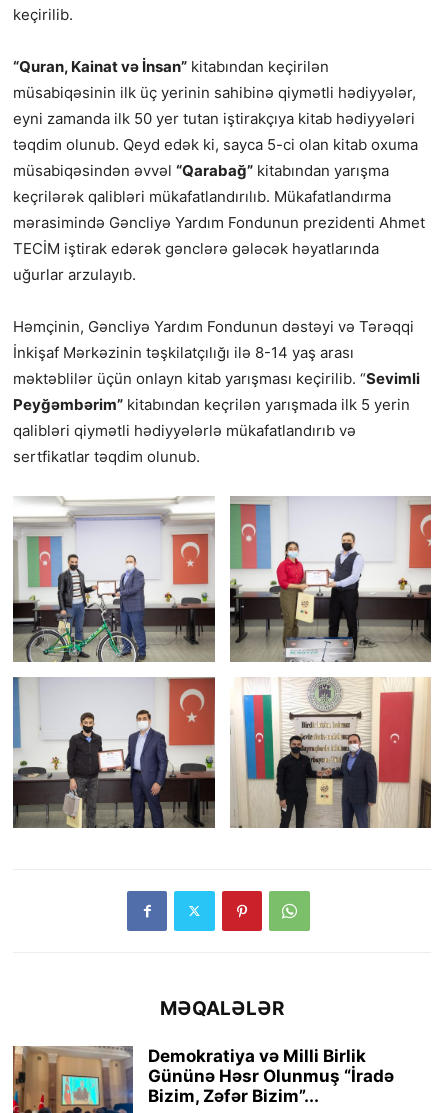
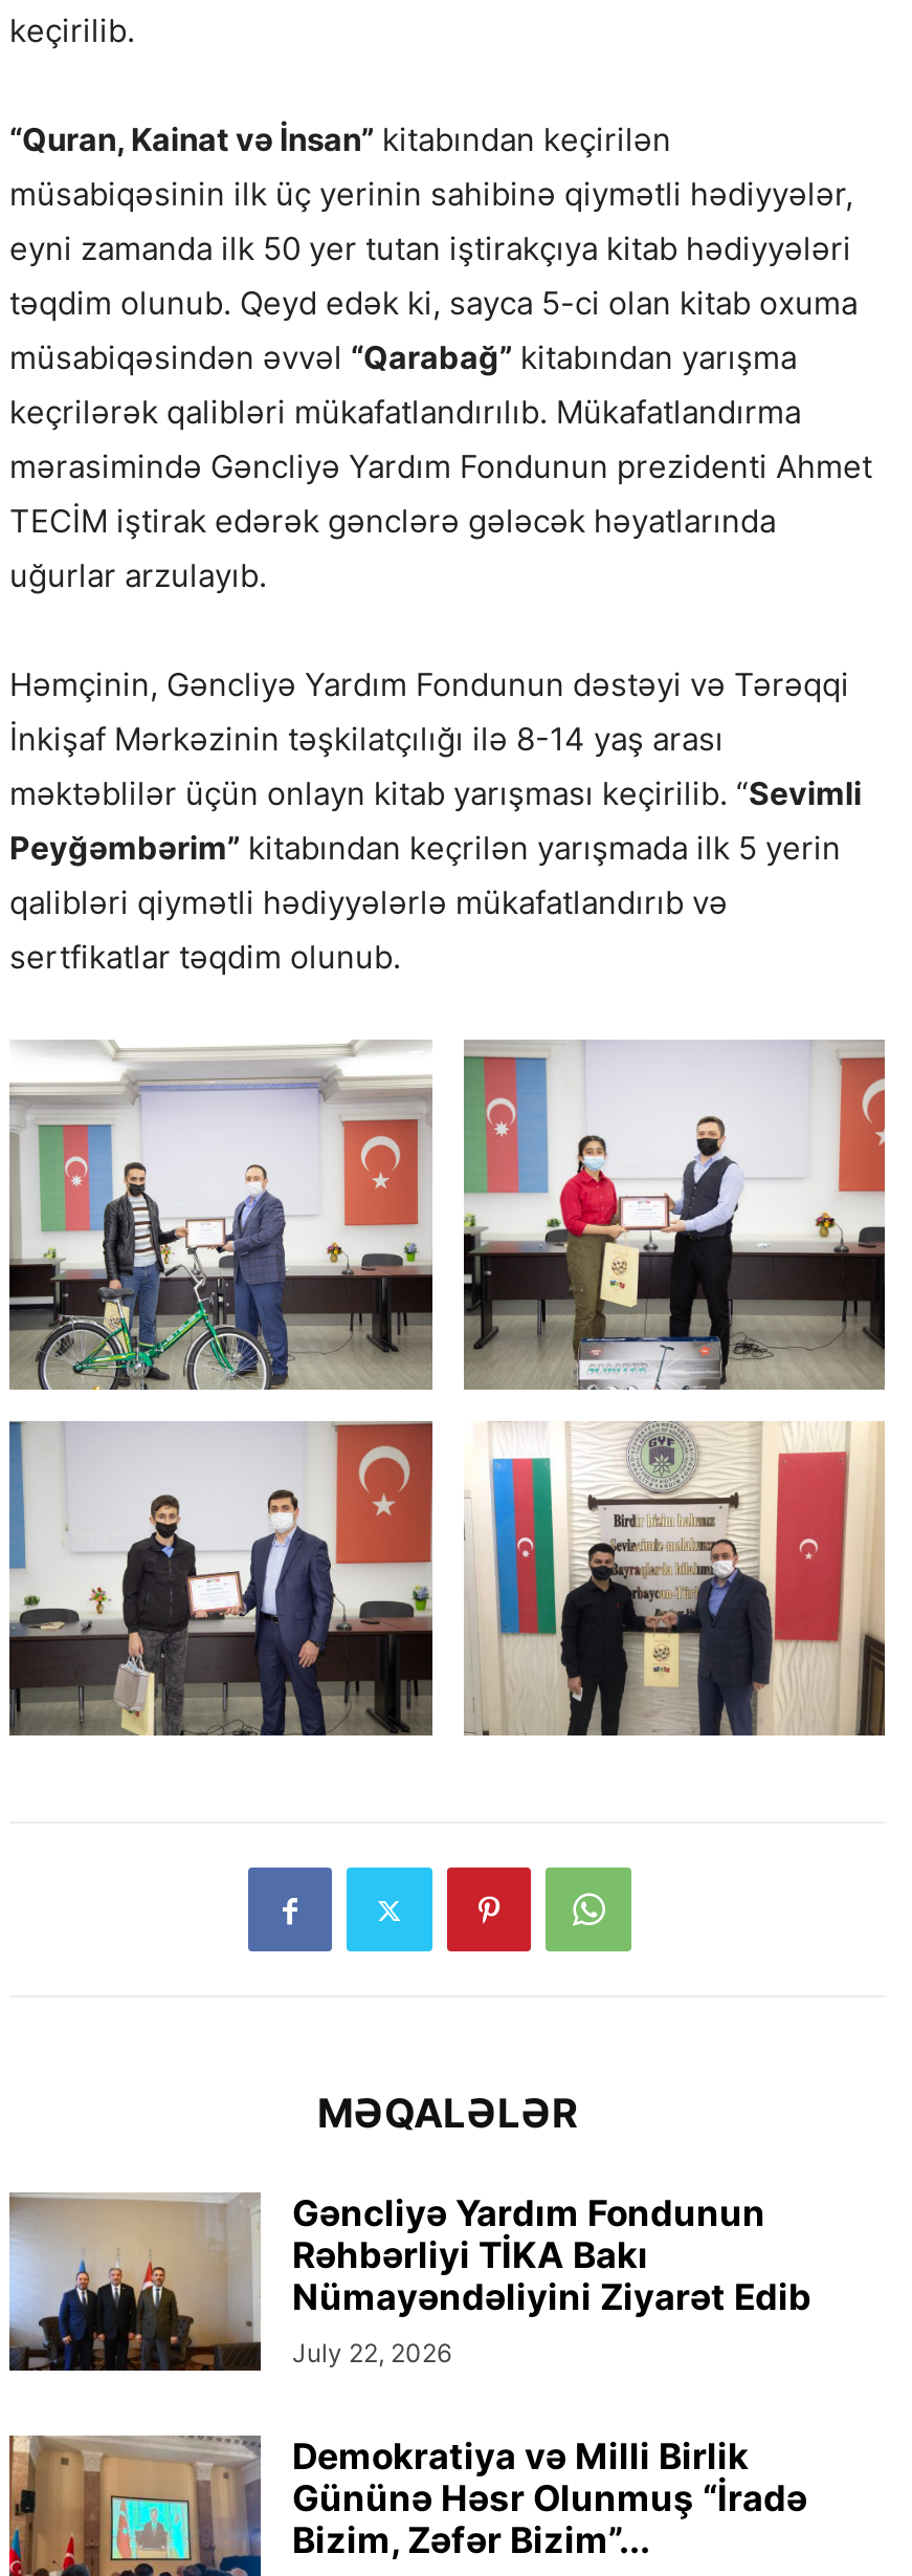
+ [image]
+ Gəncliyə Yardım Fondunun
+ Rəhbərliyi TİKA Bakı
+ Nümayəndəliyini Ziyarət Edib
+ July 22, 2026
